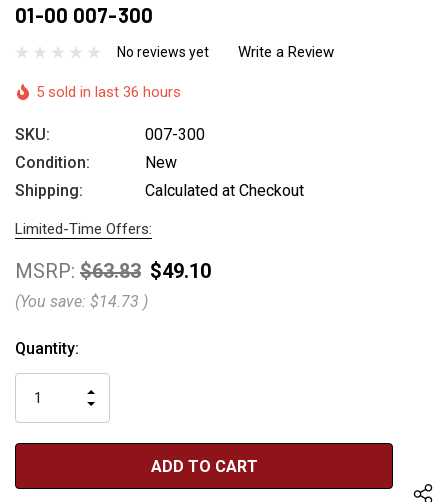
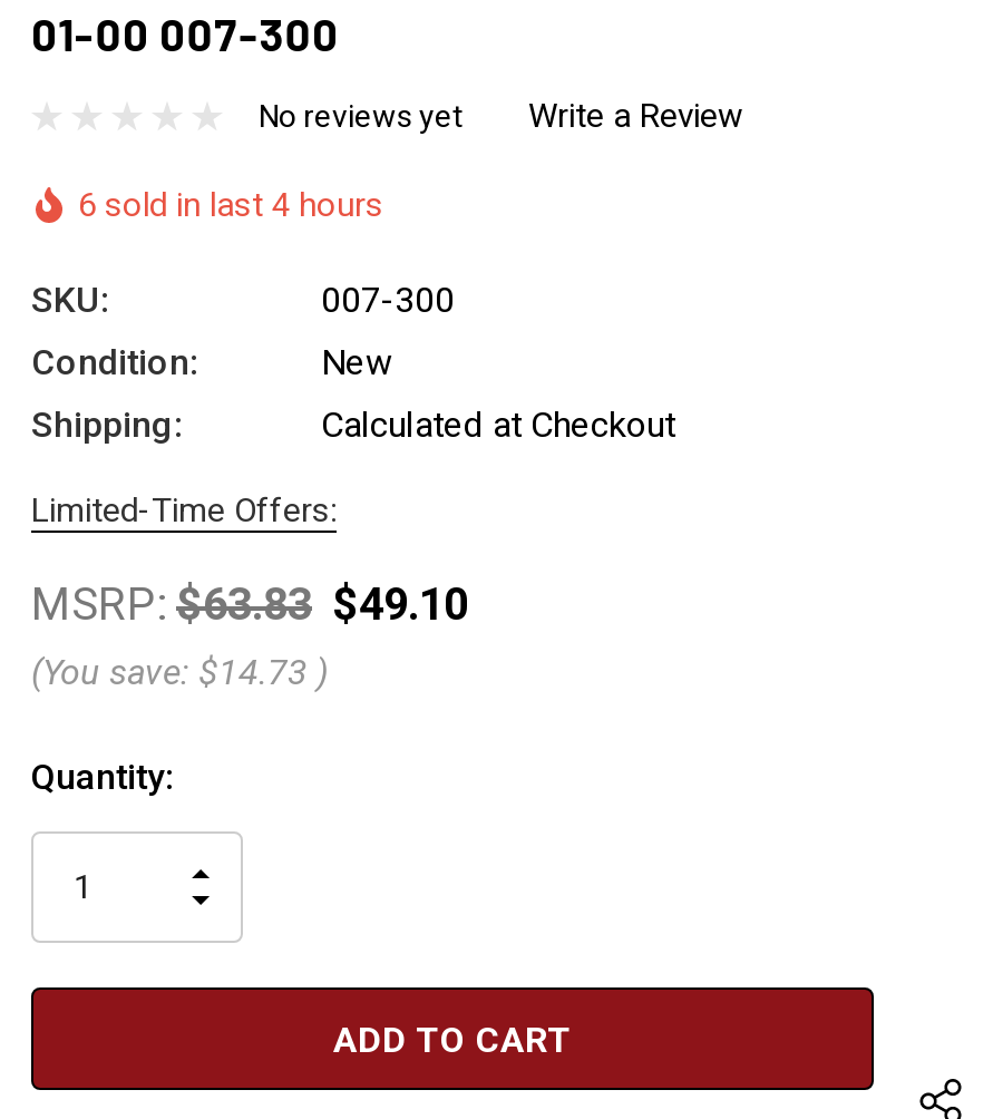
- 5 sold in last 36 hours
+ 6 sold in last 4 hours
